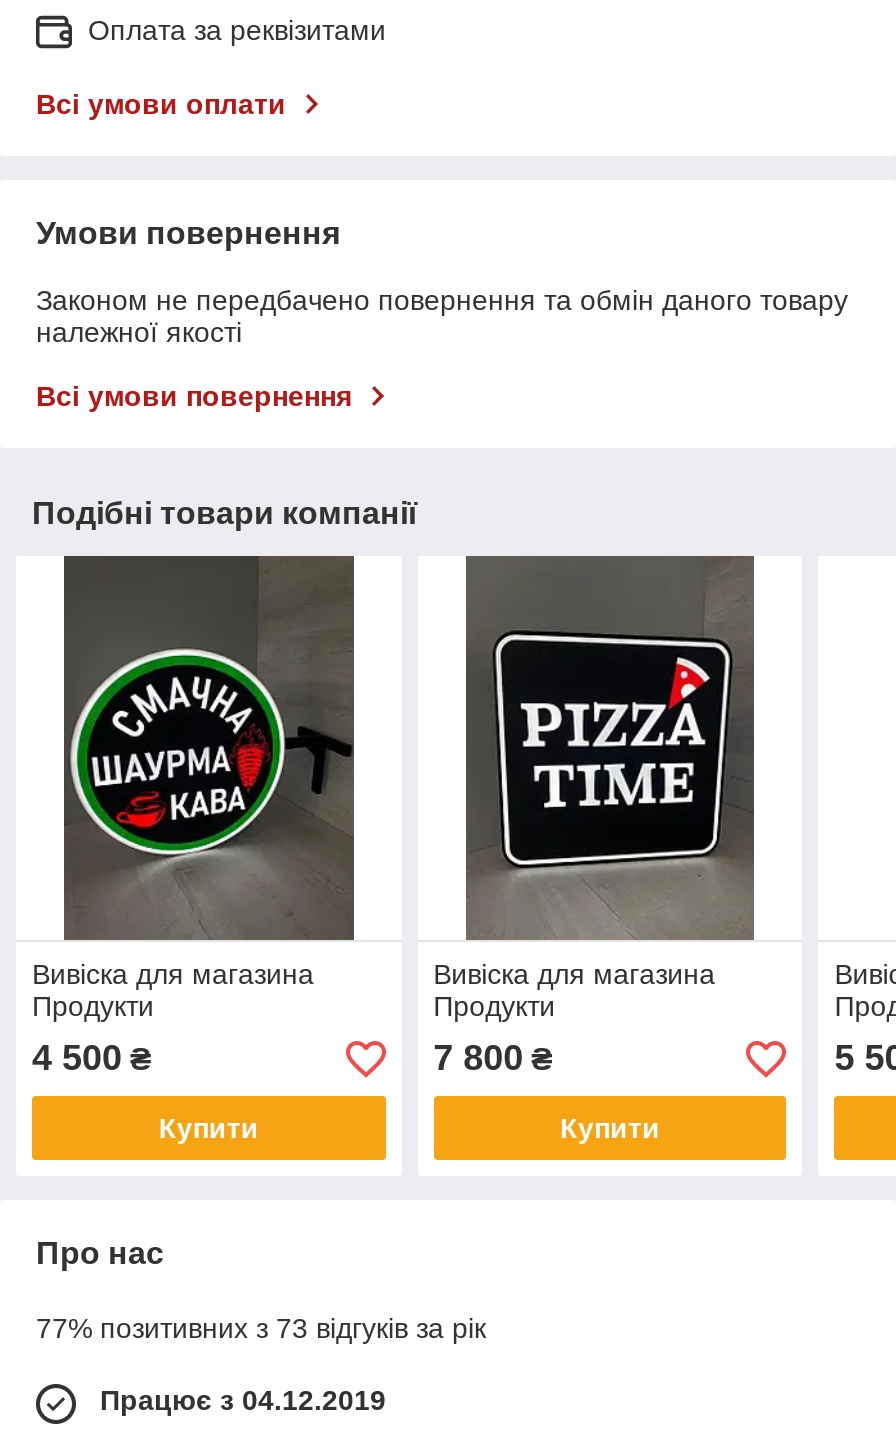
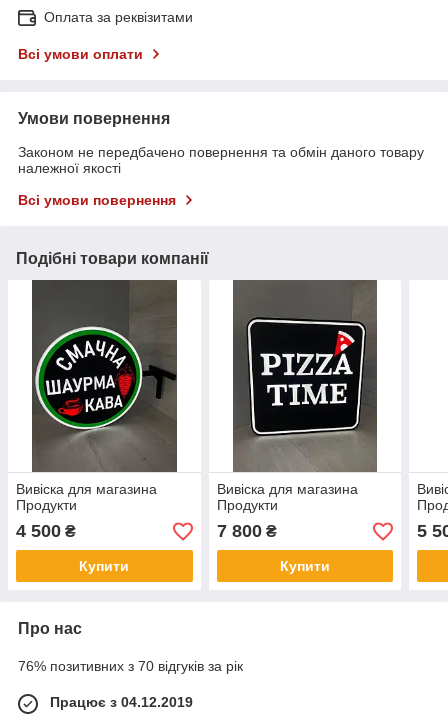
- 77% позитивних з 73 відгуків за рік
+ 76% позитивних з 70 відгуків за рік
